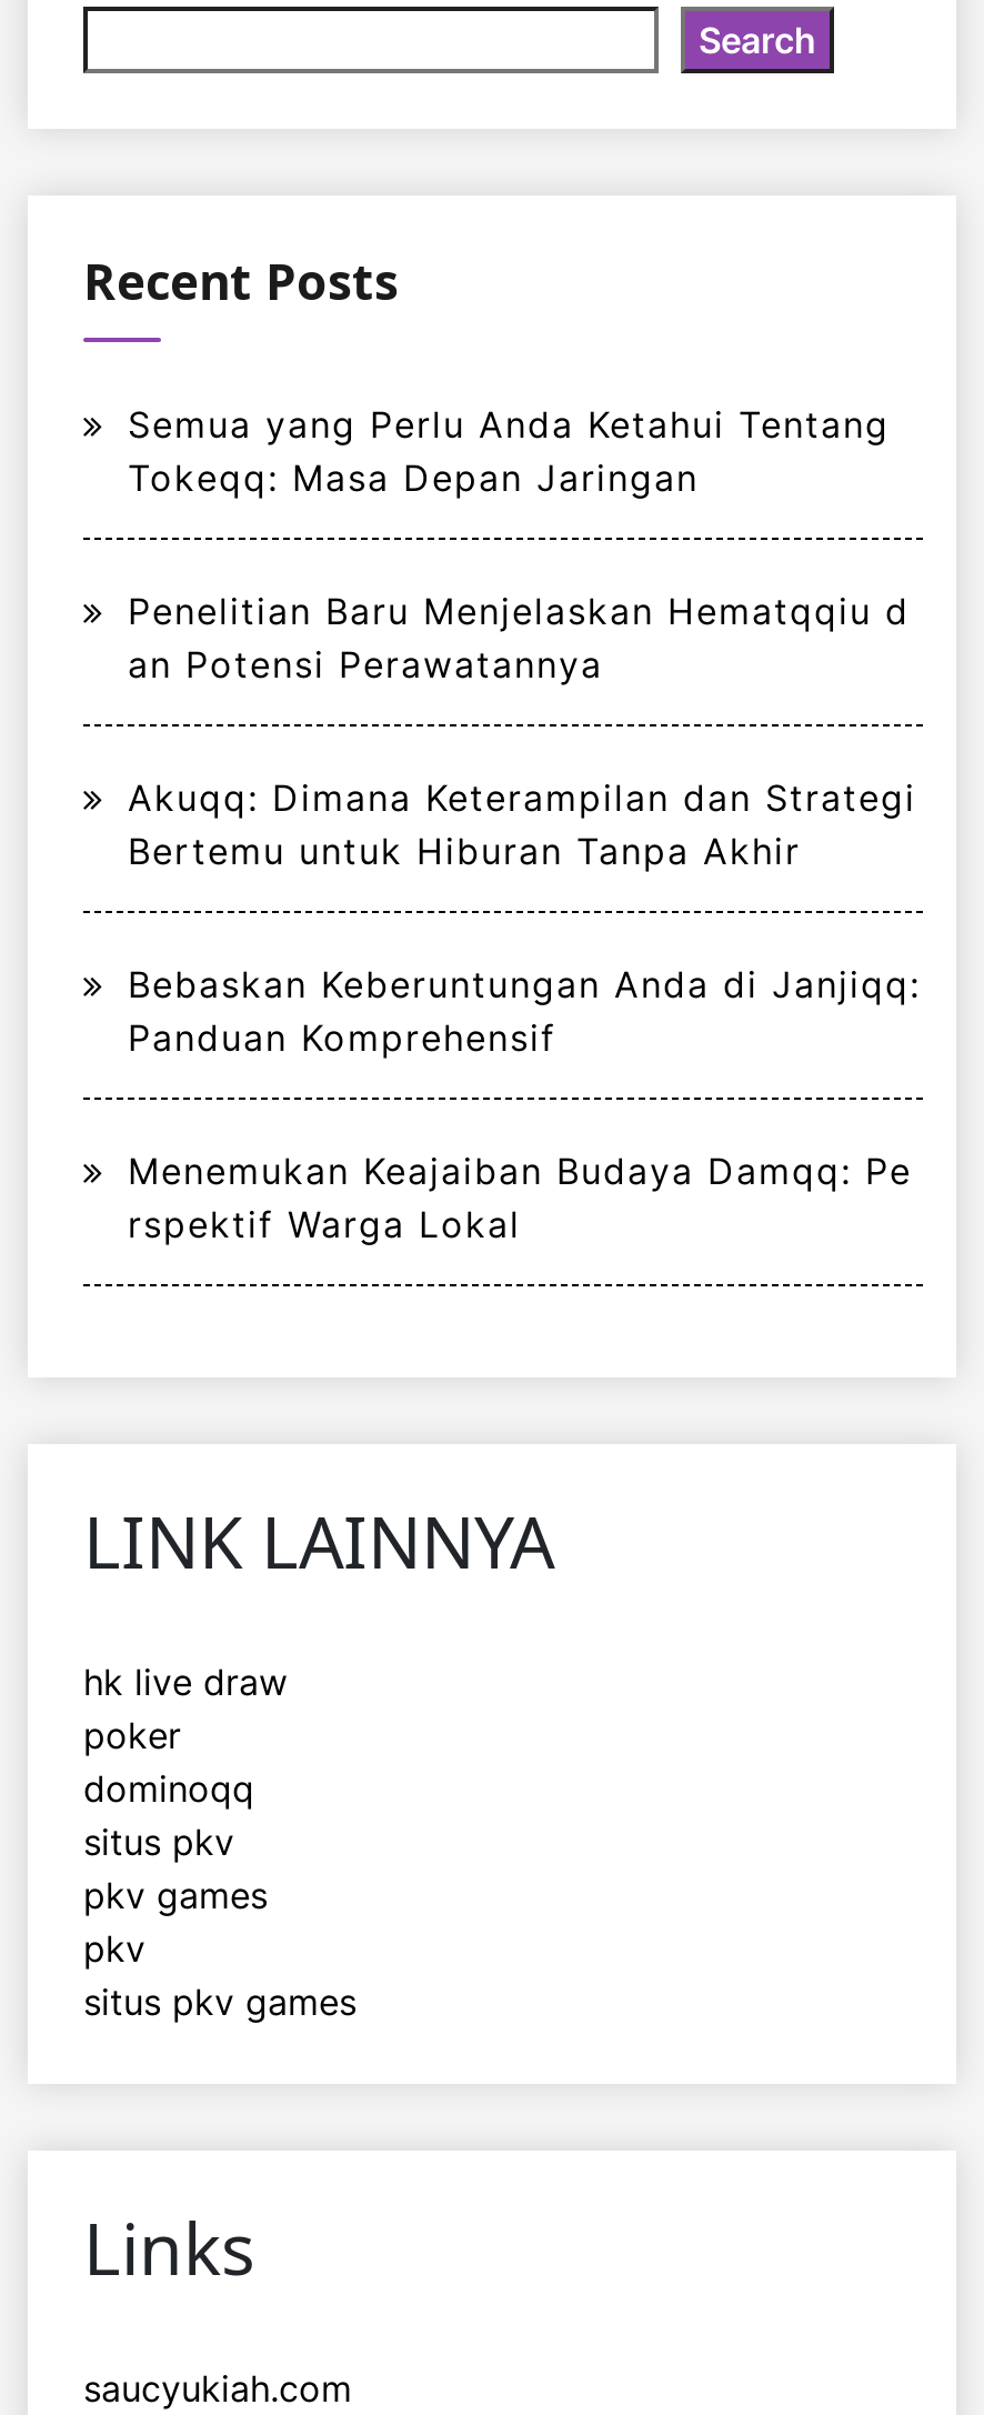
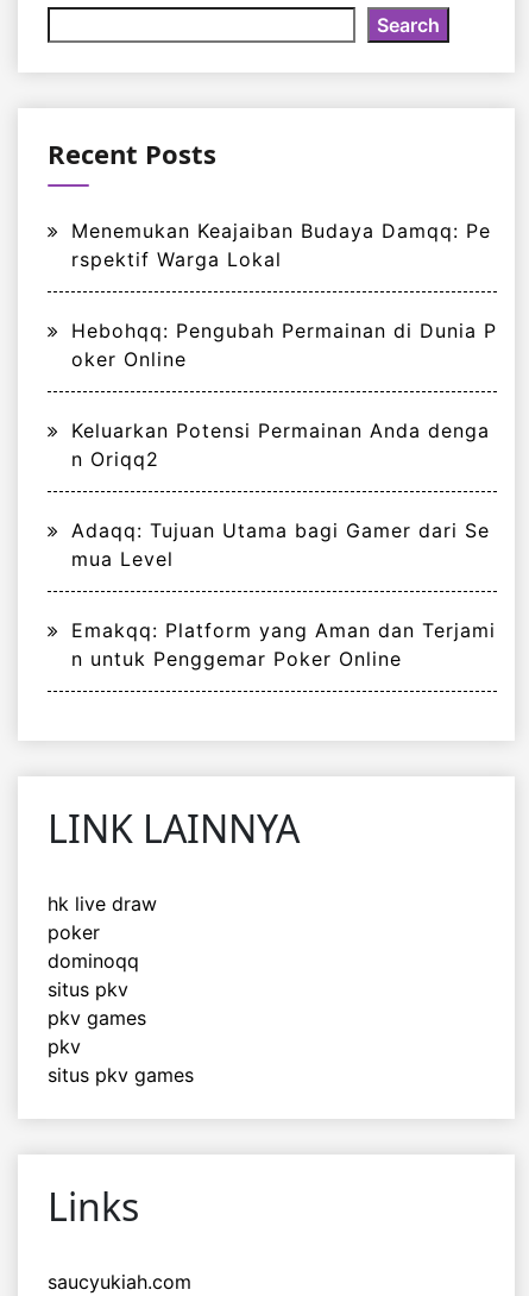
- Semua yang Perlu Anda Ketahui Tentang
- Tokeqq: Masa Depan Jaringan
- Penelitian Baru Menjelaskan Hematqqiu d
- an Potensi Perawatannya
- Akuqq: Dimana Keterampilan dan Strategi
- Bertemu untuk Hiburan Tanpa Akhir
- Bebaskan Keberuntungan Anda di Janjiqq:
- Panduan Komprehensif

moved up: Menemukan Keajaiban Budaya Damqq: Pe | rspektif Warga Lokal

+ Hebohqq: Pengubah Permainan di Dunia P
+ oker Online
+ Keluarkan Potensi Permainan Anda denga
+ n Oriqq2
+ Adaqq: Tujuan Utama bagi Gamer dari Se
+ mua Level
+ Emakqq: Platform yang Aman dan Terjami
+ n untuk Penggemar Poker Online
